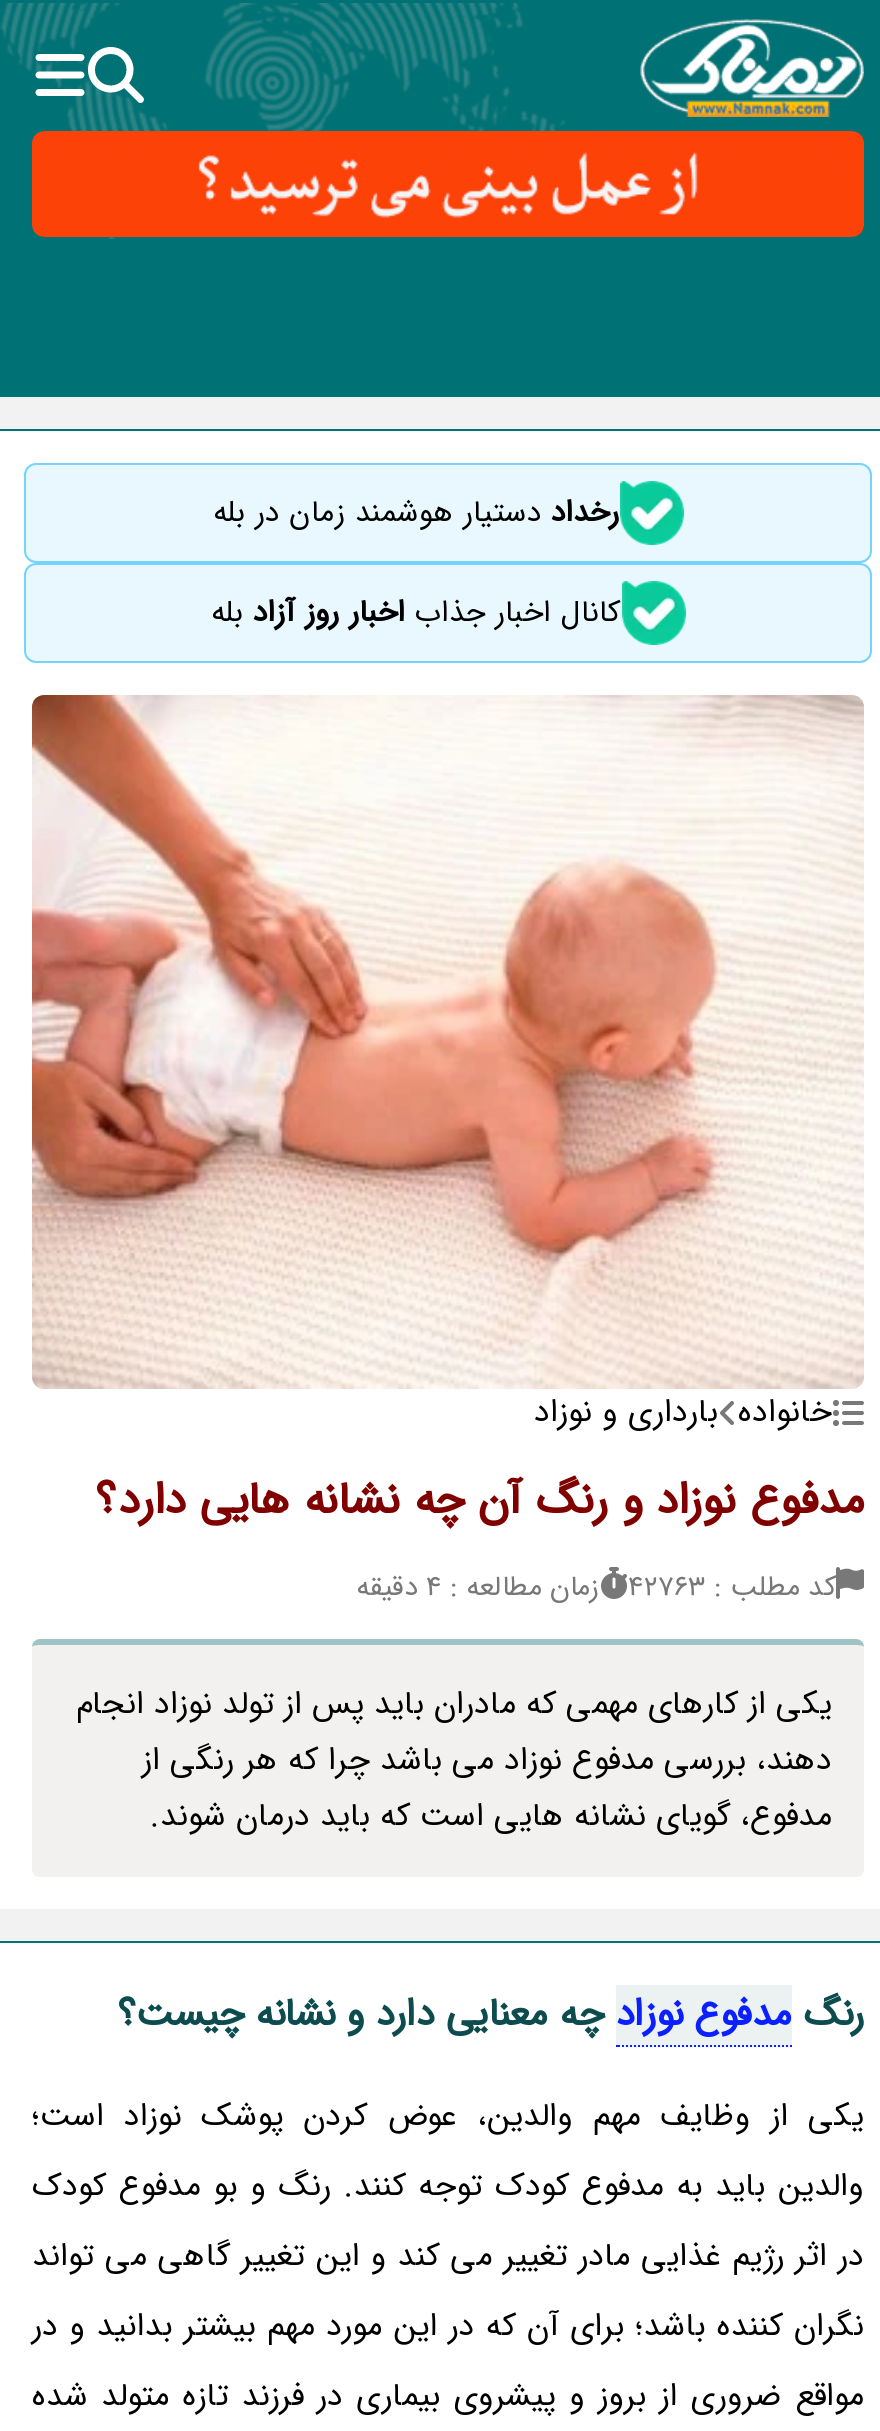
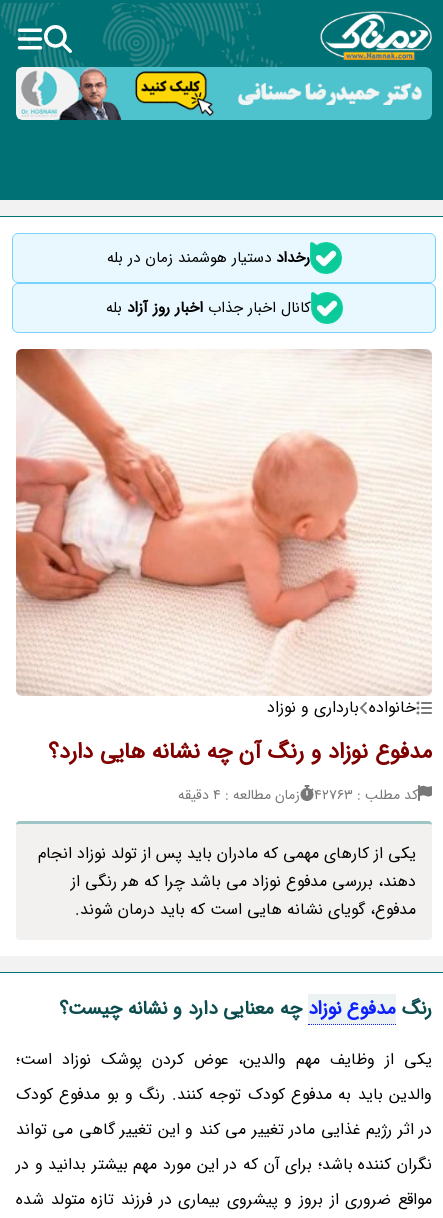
- [image]
+ [image]
